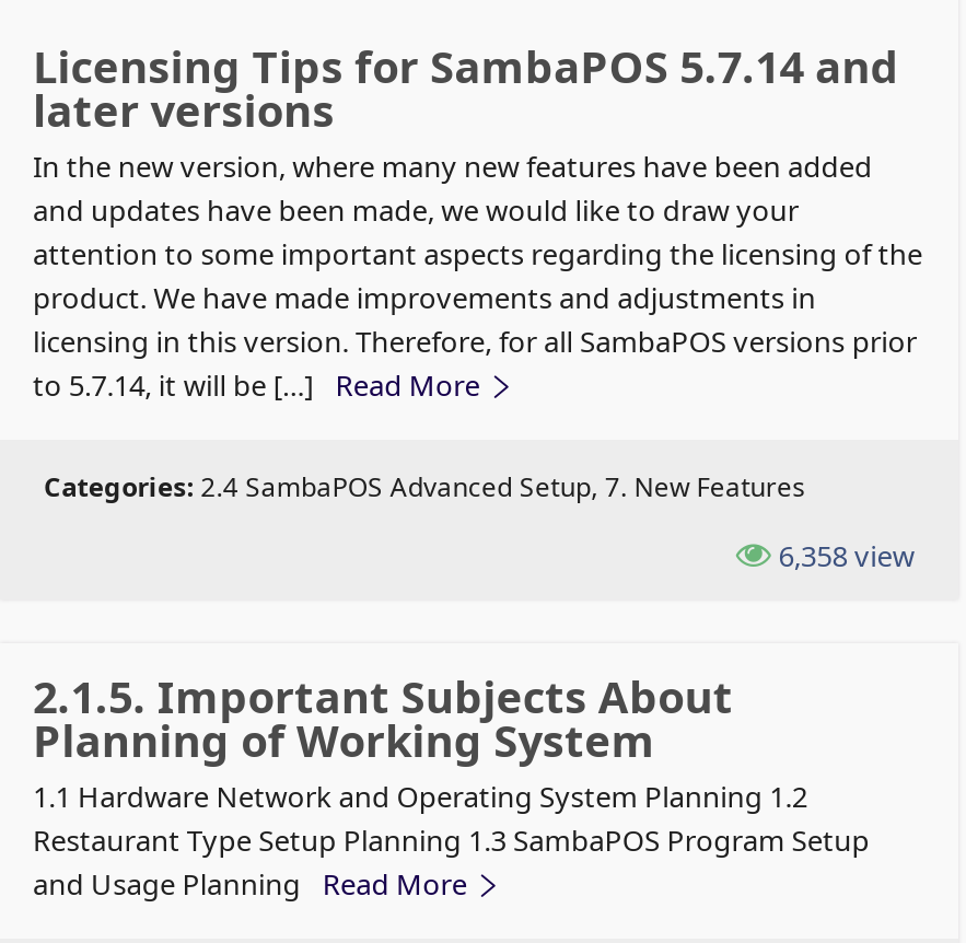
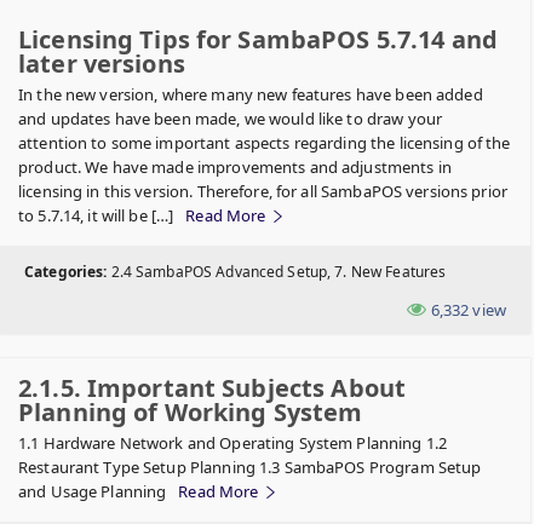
- 6,358 view
+ 6,332 view
